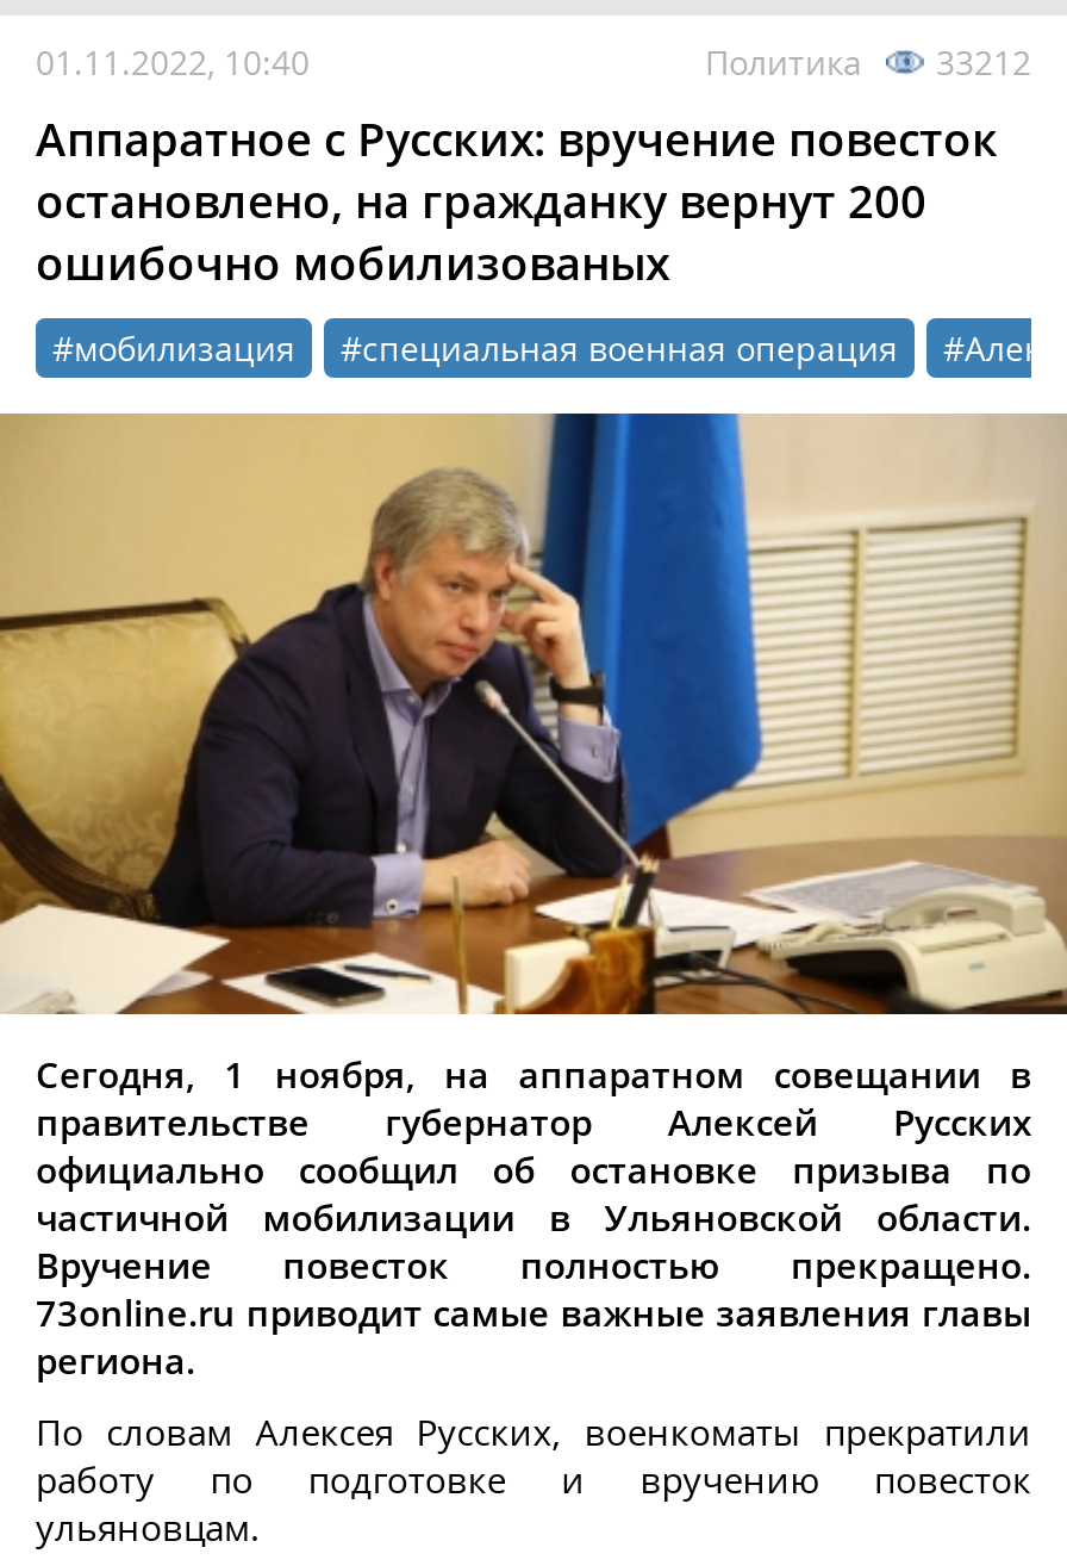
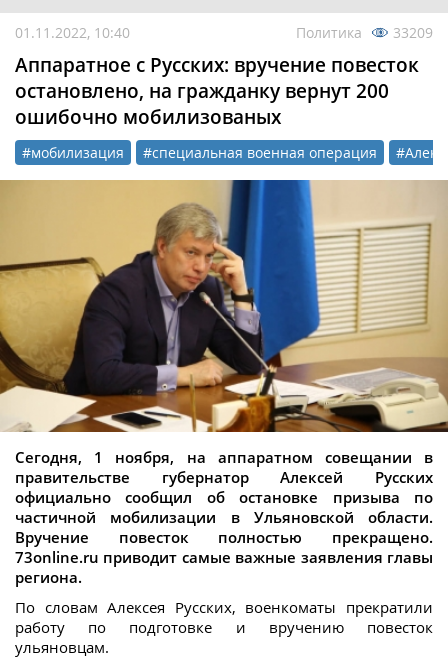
- Политика 33212
+ Политика 33209
